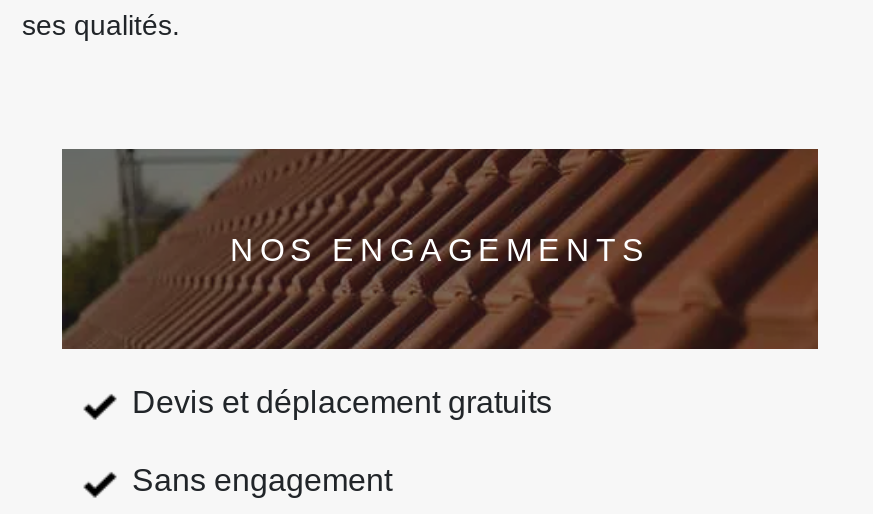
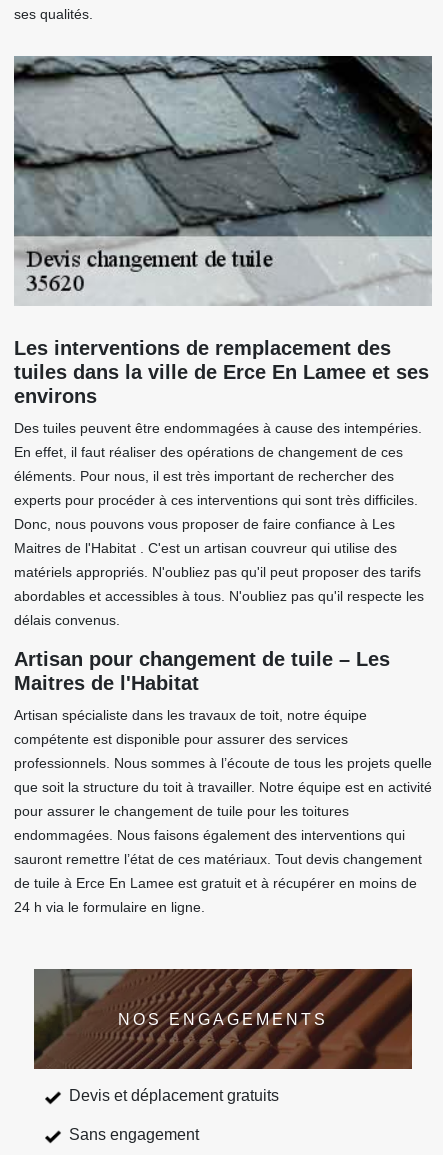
+ [image]
+ Les interventions de remplacement des
+ tuiles dans la ville de Erce En Lamee et ses
+ environs
+ Des tuiles peuvent être endommagées à cause des intempéries.
+ En effet, il faut réaliser des opérations de changement de ces
+ éléments. Pour nous, il est très important de rechercher des
+ experts pour procéder à ces interventions qui sont très difficiles.
+ Donc, nous pouvons vous proposer de faire confiance à Les
+ Maitres de l'Habitat . C'est un artisan couvreur qui utilise des
+ matériels appropriés. N'oubliez pas qu'il peut proposer des tarifs
+ abordables et accessibles à tous. N'oubliez pas qu'il respecte les
+ délais convenus.
+ Artisan pour changement de tuile – Les
+ Maitres de l'Habitat
+ Artisan spécialiste dans les travaux de toit, notre équipe
+ compétente est disponible pour assurer des services
+ professionnels. Nous sommes à l’écoute de tous les projets quelle
+ que soit la structure du toit à travailler. Notre équipe est en activité
+ pour assurer le changement de tuile pour les toitures
+ endommagées. Nous faisons également des interventions qui
+ sauront remettre l’état de ces matériaux. Tout devis changement
+ de tuile à Erce En Lamee est gratuit et à récupérer en moins de
+ 24 h via le formulaire en ligne.
